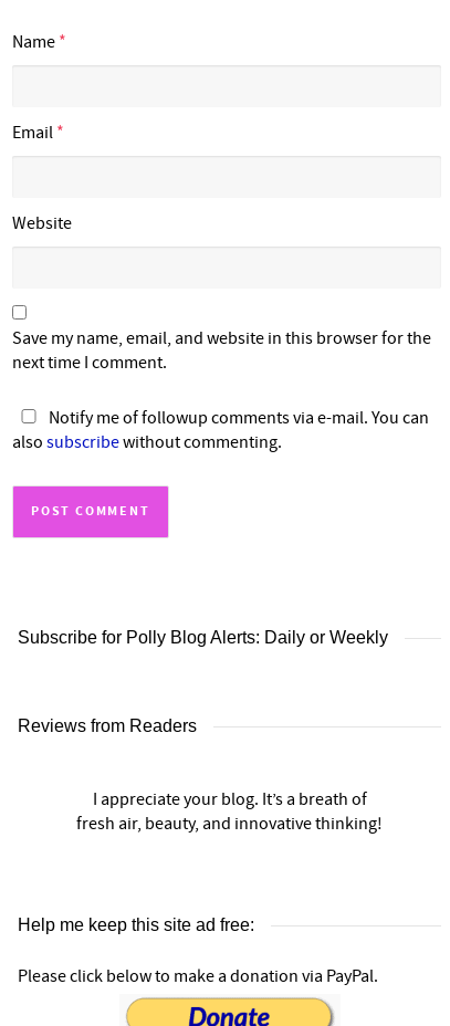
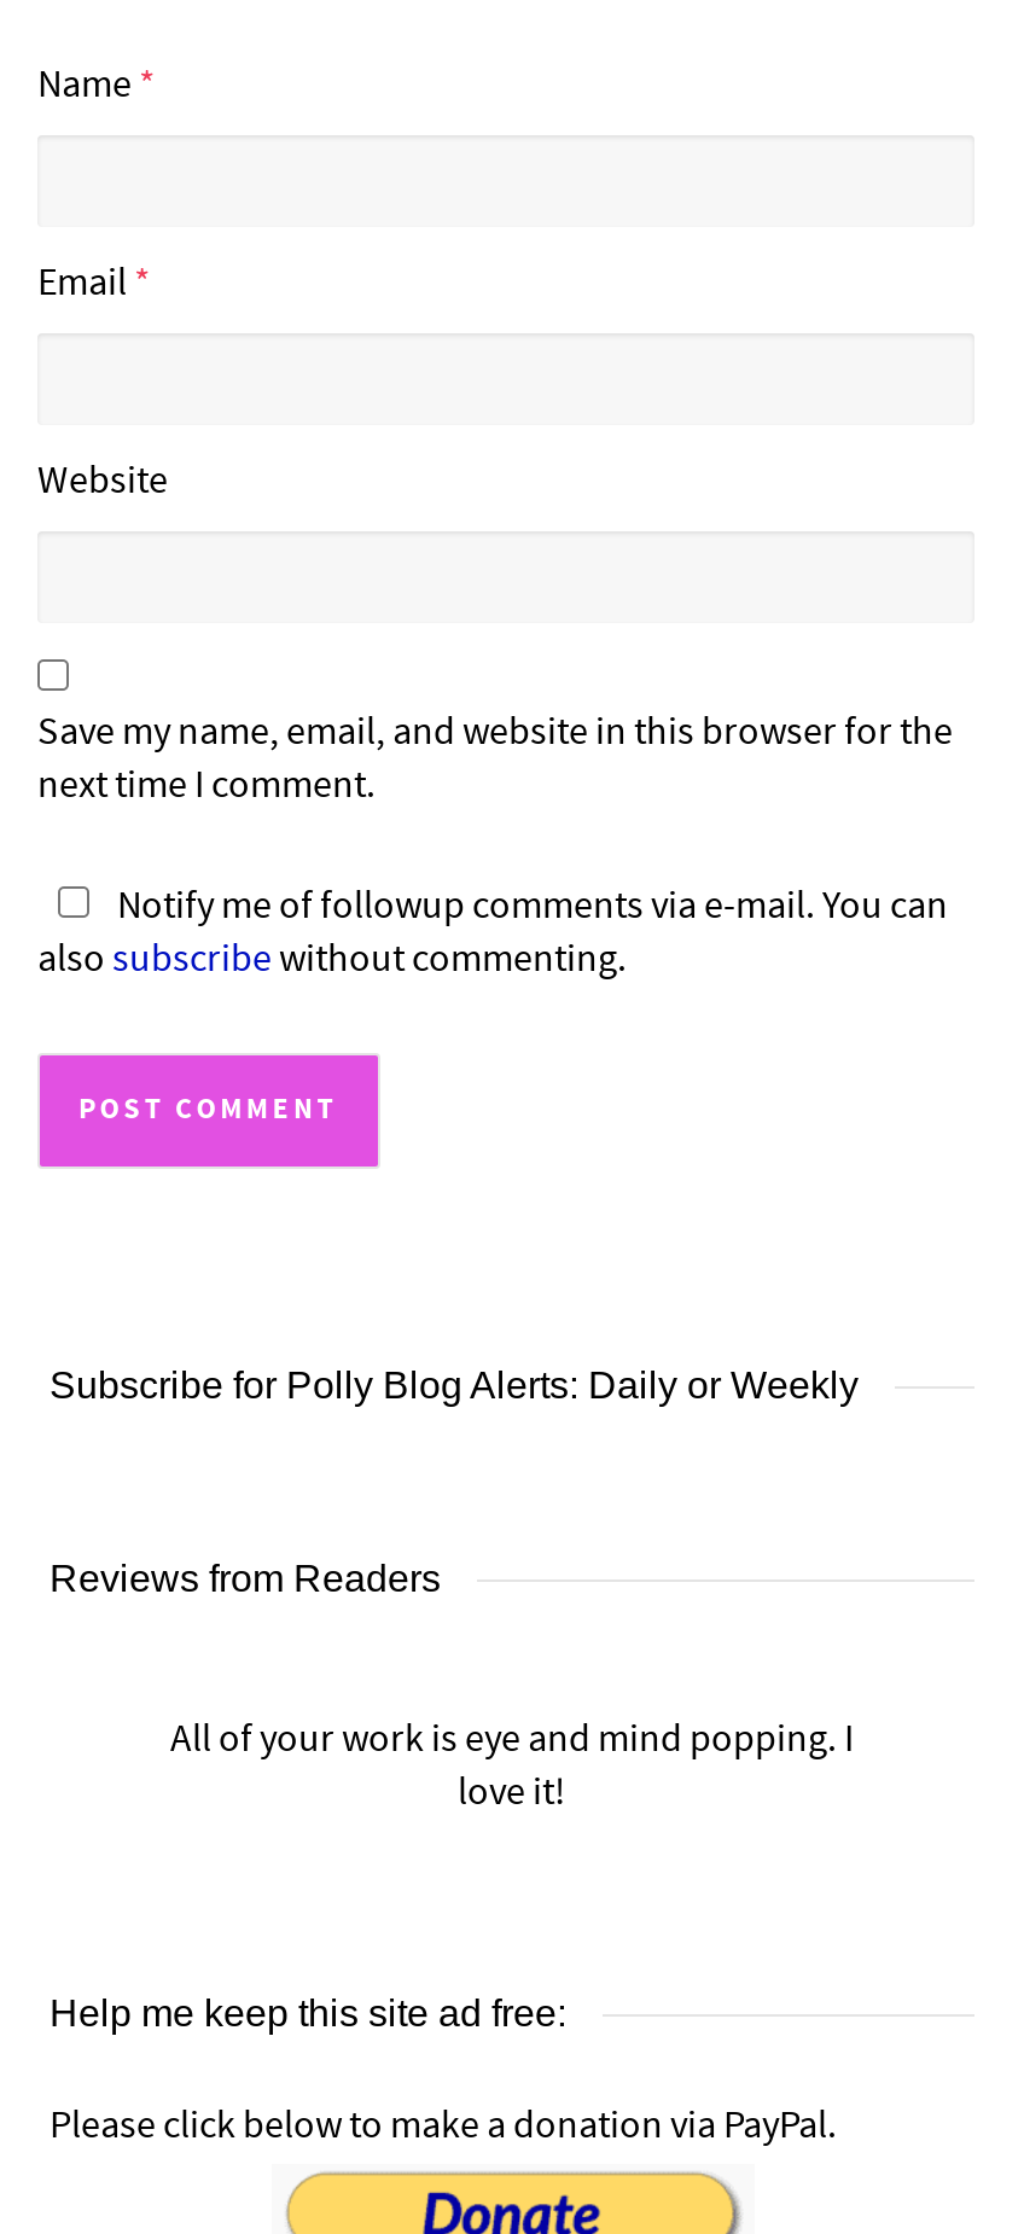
- I appreciate your blog. It’s a breath of
- fresh air, beauty, and innovative thinking!
+ All of your work is eye and mind popping. I
+ love it!
